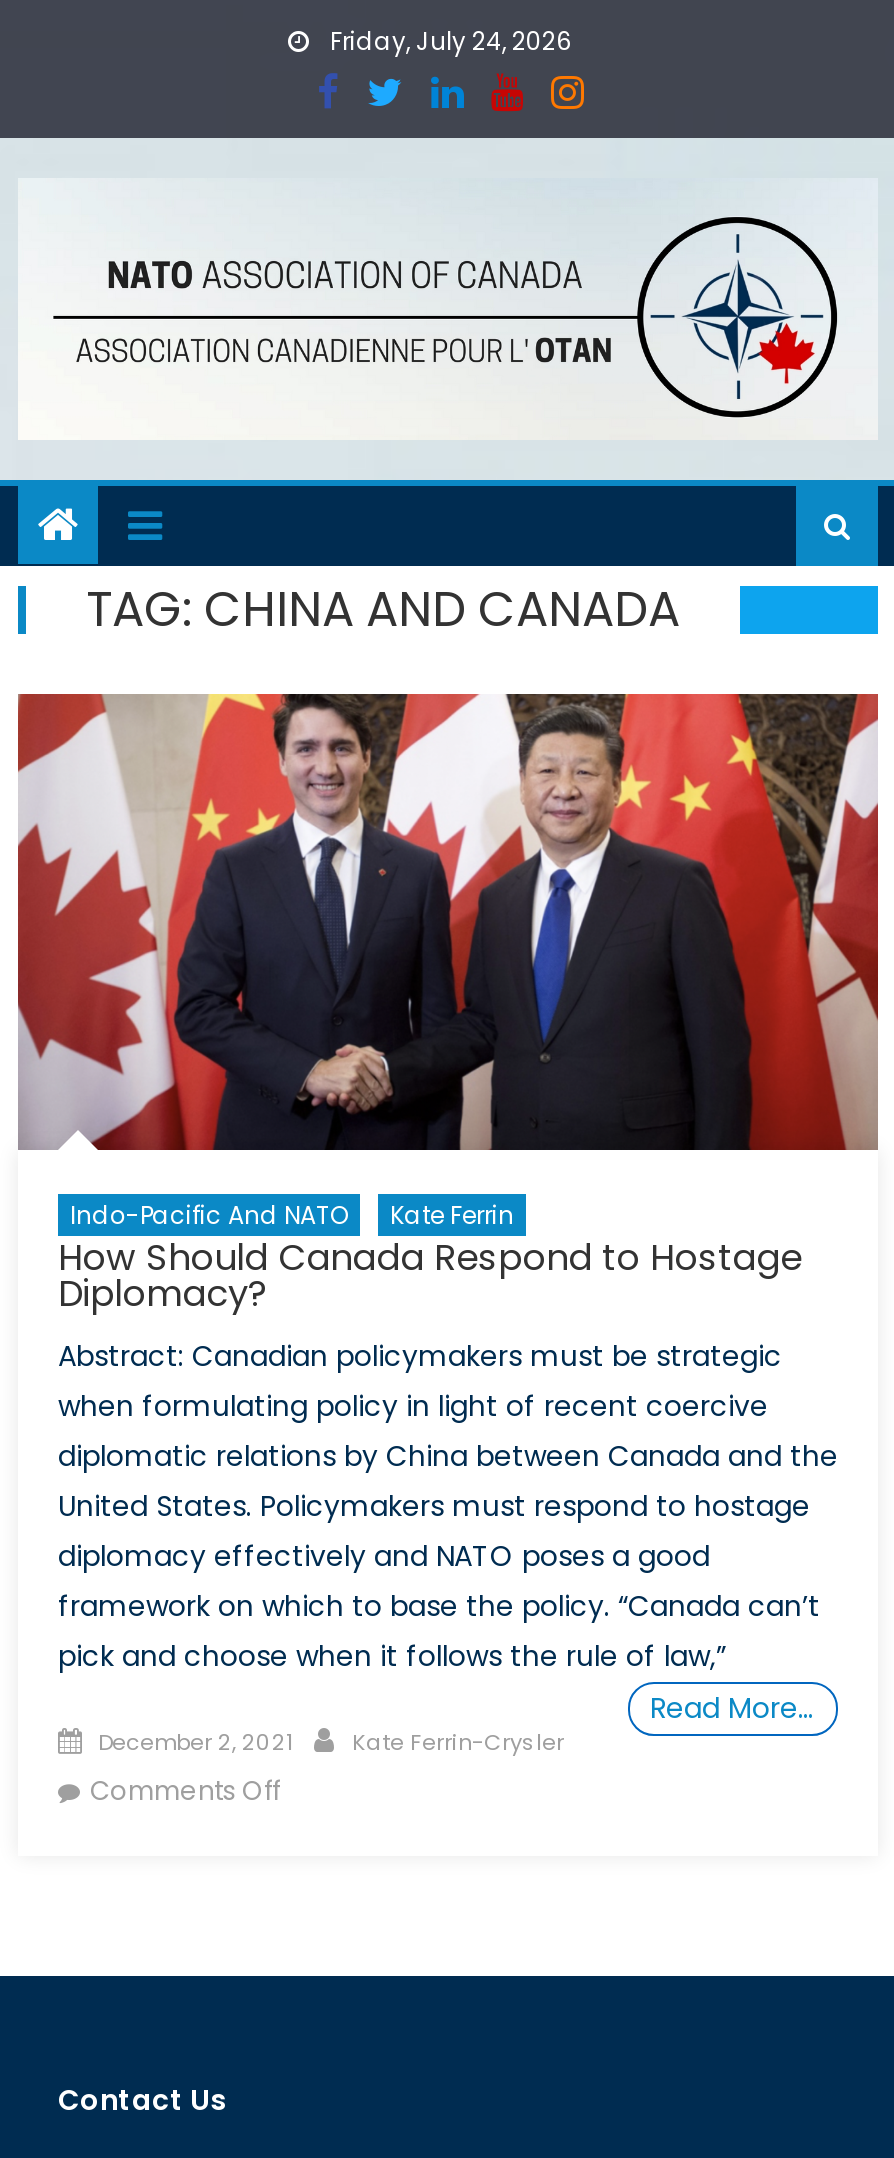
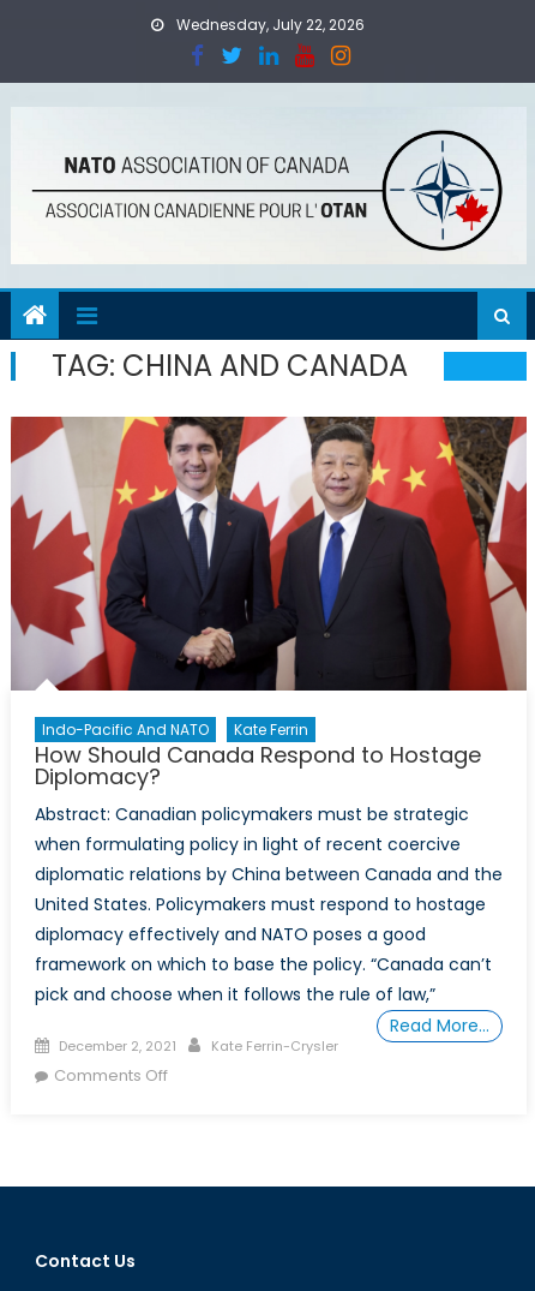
- Friday, July 24, 2026
+ Wednesday, July 22, 2026
